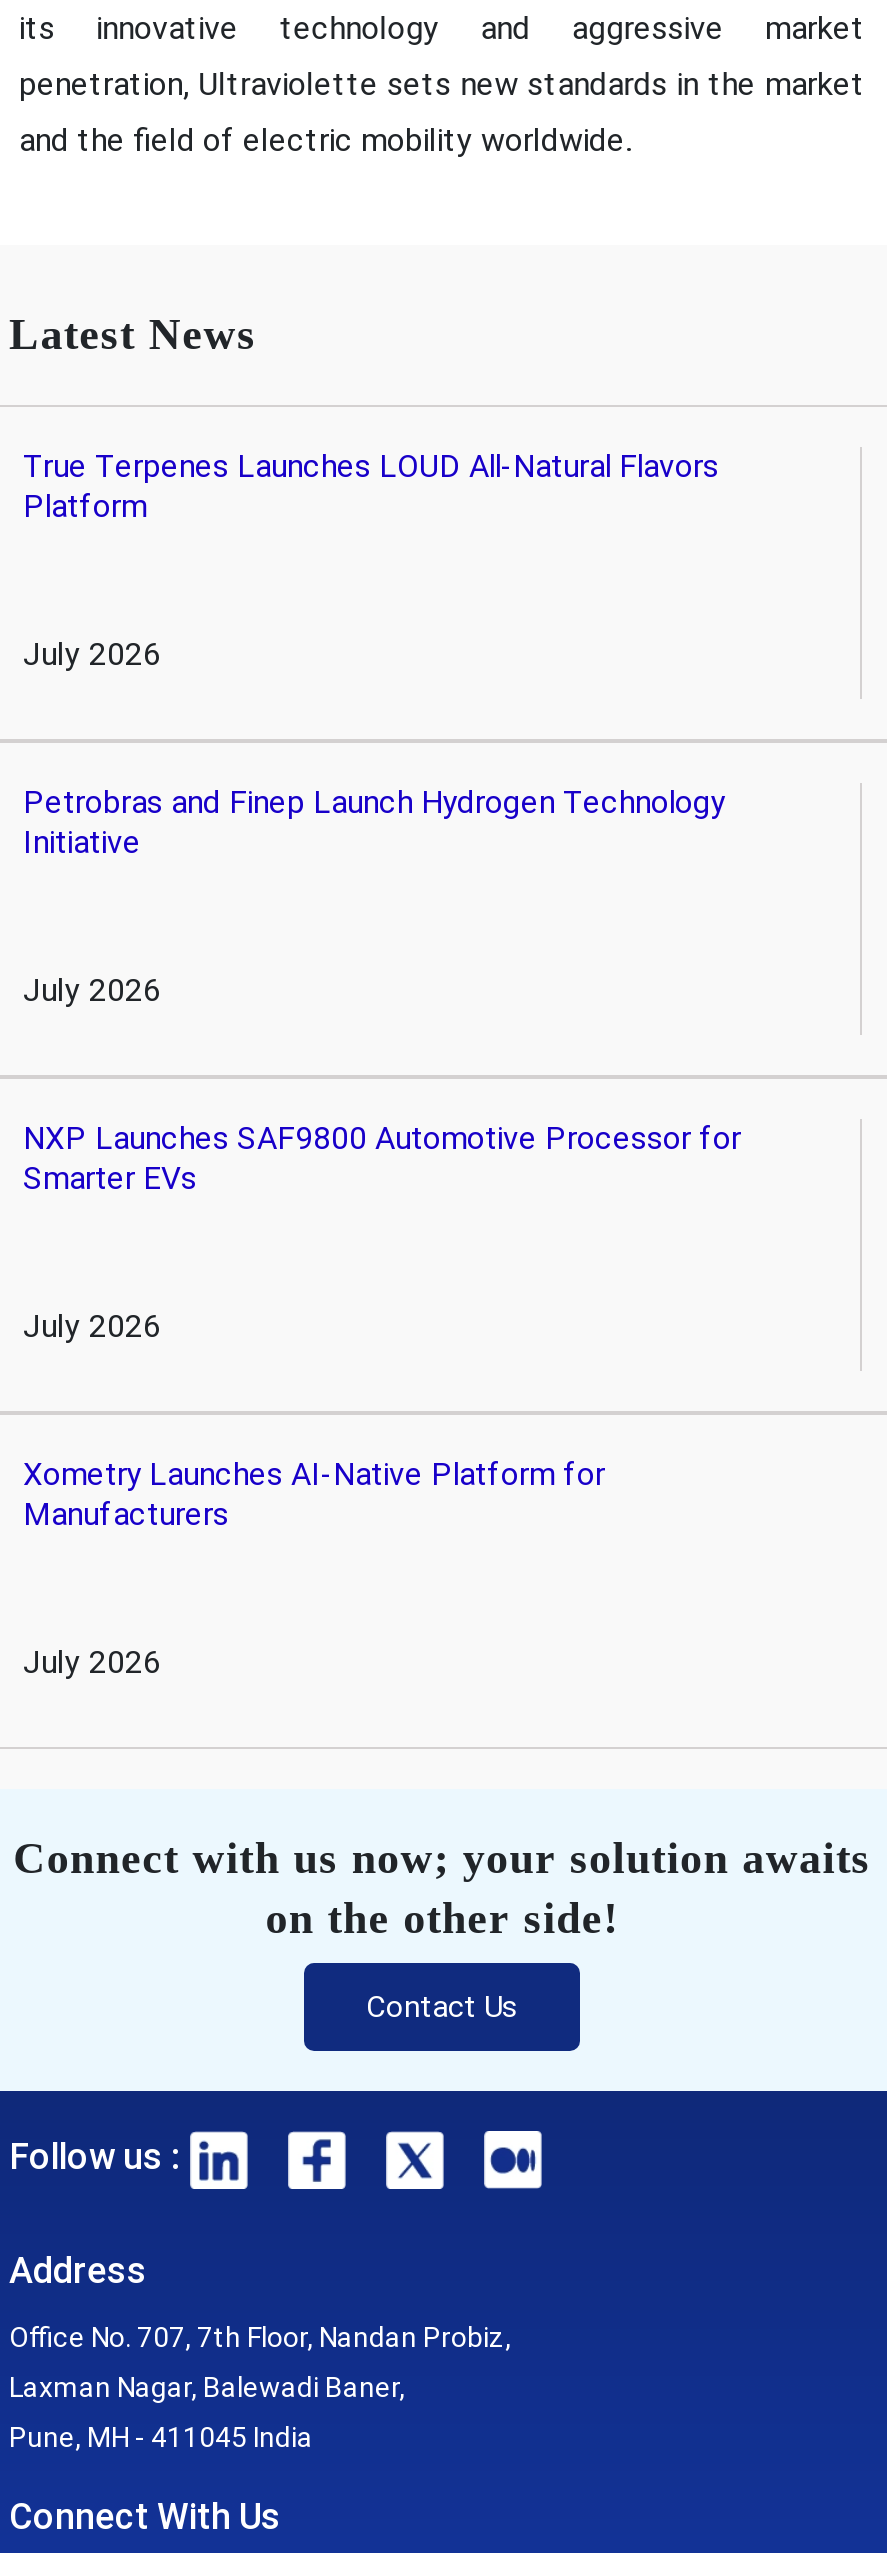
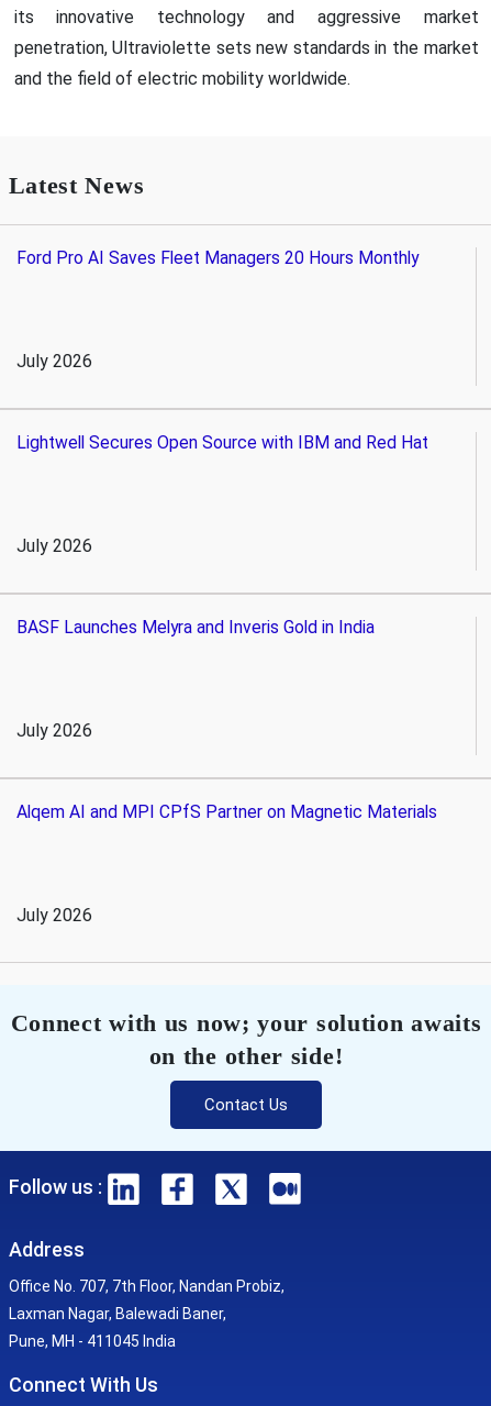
- True Terpenes Launches LOUD All-Natural Flavors
- Platform
+ Ford Pro AI Saves Fleet Managers 20 Hours Monthly

- Petrobras and Finep Launch Hydrogen Technology
- Initiative
+ Lightwell Secures Open Source with IBM and Red Hat

- NXP Launches SAF9800 Automotive Processor for
- Smarter EVs
+ BASF Launches Melyra and Inveris Gold in India

- Xometry Launches AI-Native Platform for
- Manufacturers
+ Alqem AI and MPI CPfS Partner on Magnetic Materials
